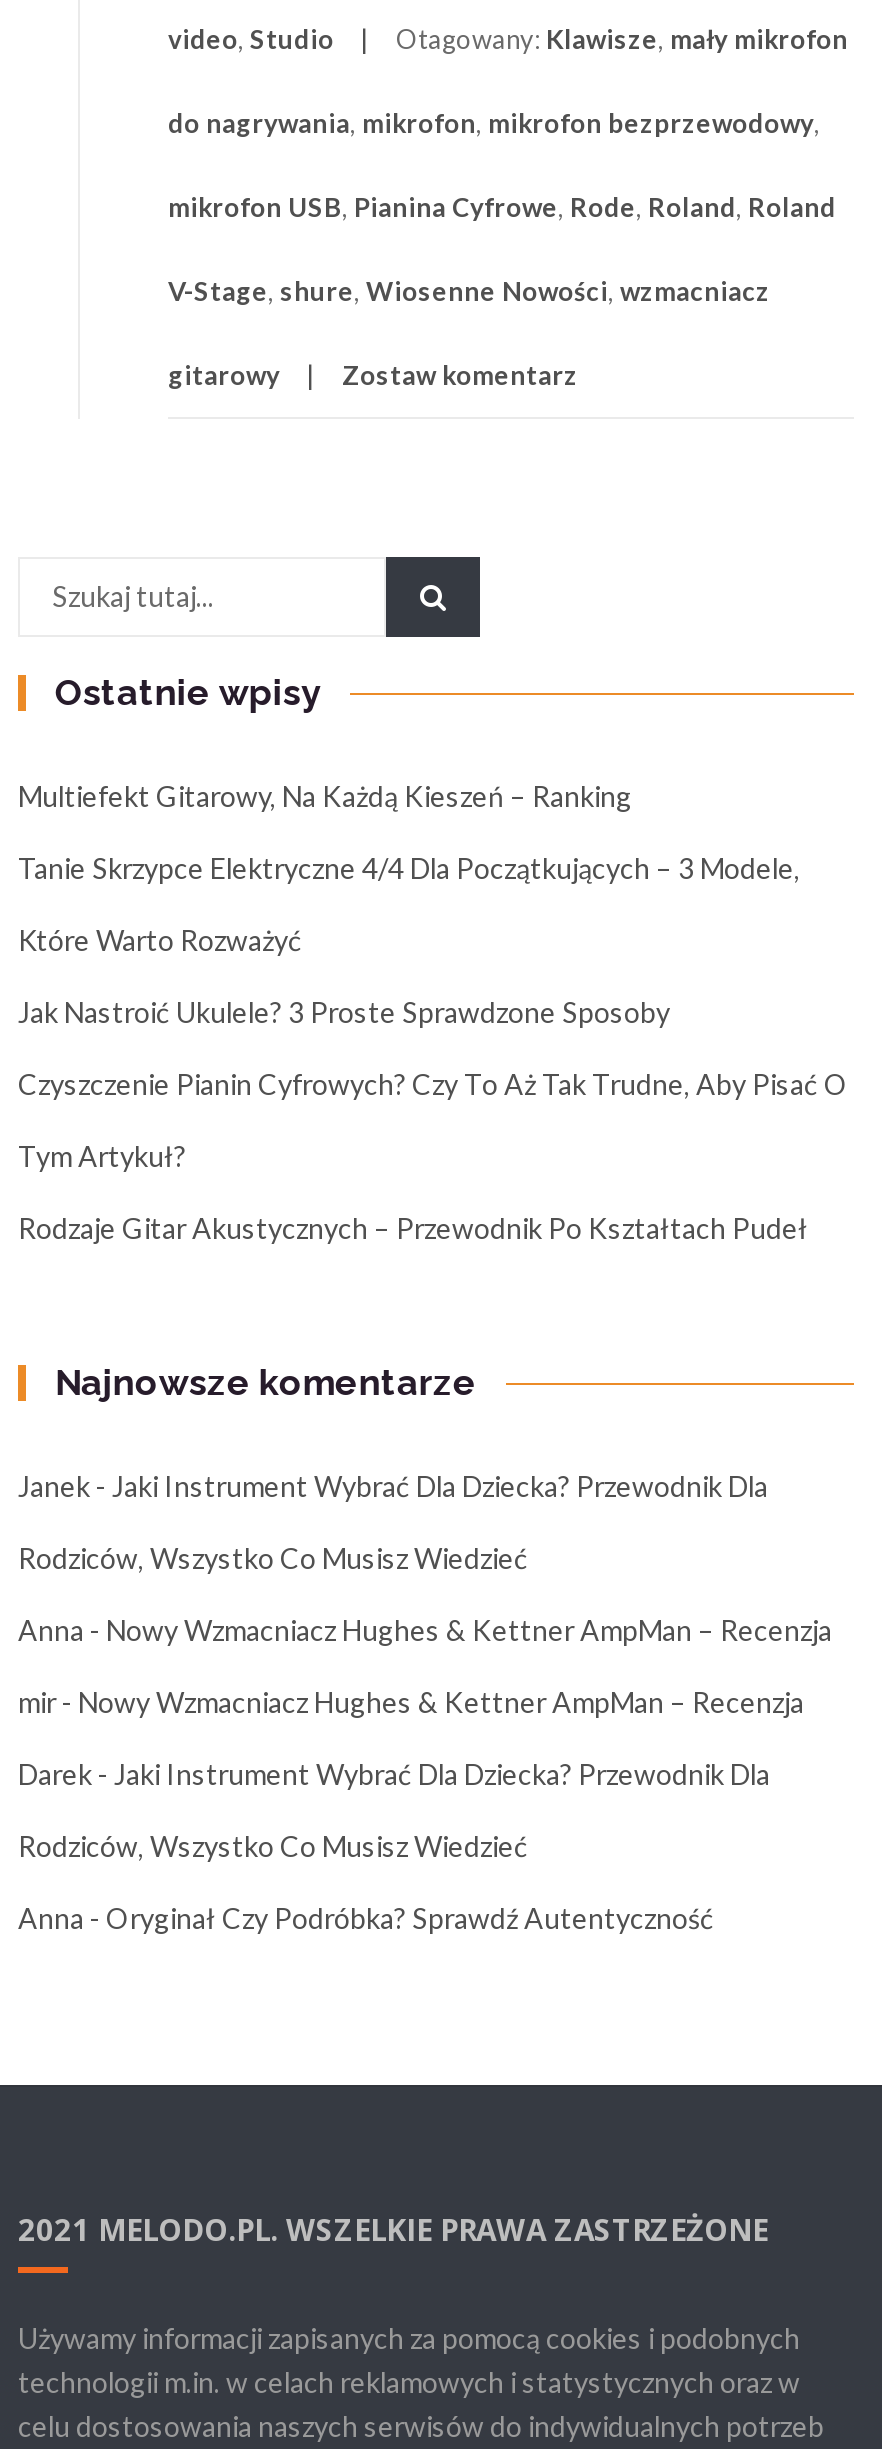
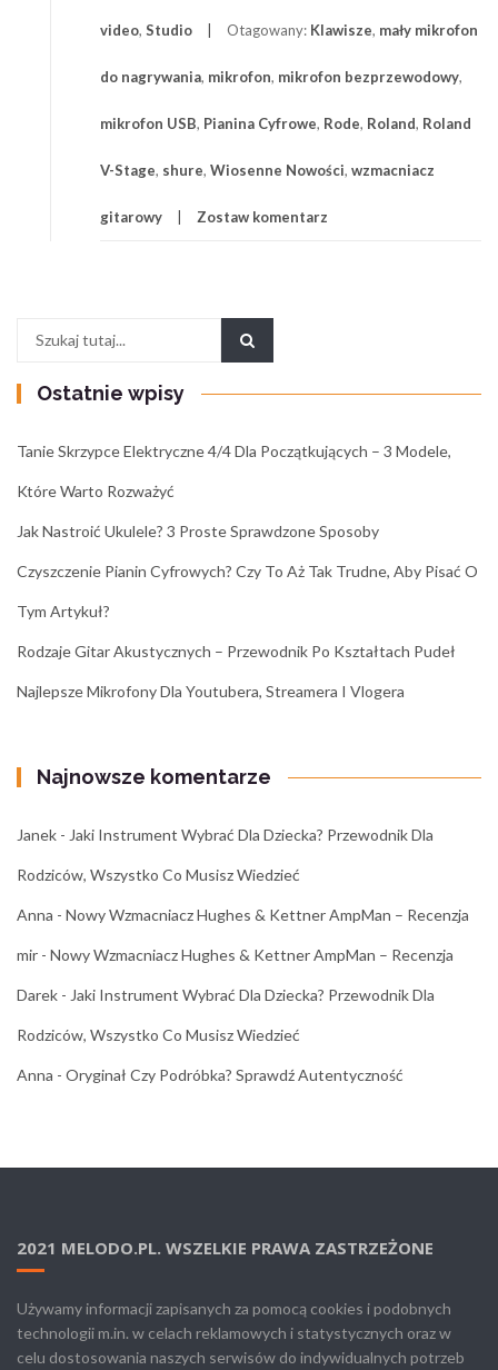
- Multiefekt Gitarowy, Na Każdą Kieszeń – Ranking

moved up: Tanie Skrzypce Elektryczne 4/4 Dla Początkujących – 3 Modele, | Które Warto Rozważyć | Jak Nastroić Ukulele? 3 Proste Sprawdzone Sposoby | Czyszczenie Pianin Cyfrowych? Czy To Aż Tak Trudne, Aby Pisać O | Tym Artykuł? | Rodzaje Gitar Akustycznych – Przewodnik Po Kształtach Pudeł

+ Najlepsze Mikrofony Dla Youtubera, Streamera I Vlogera
